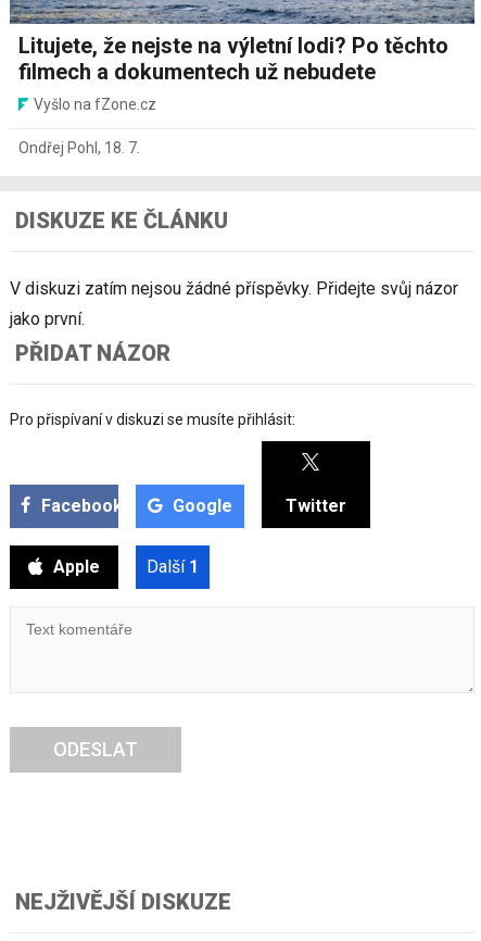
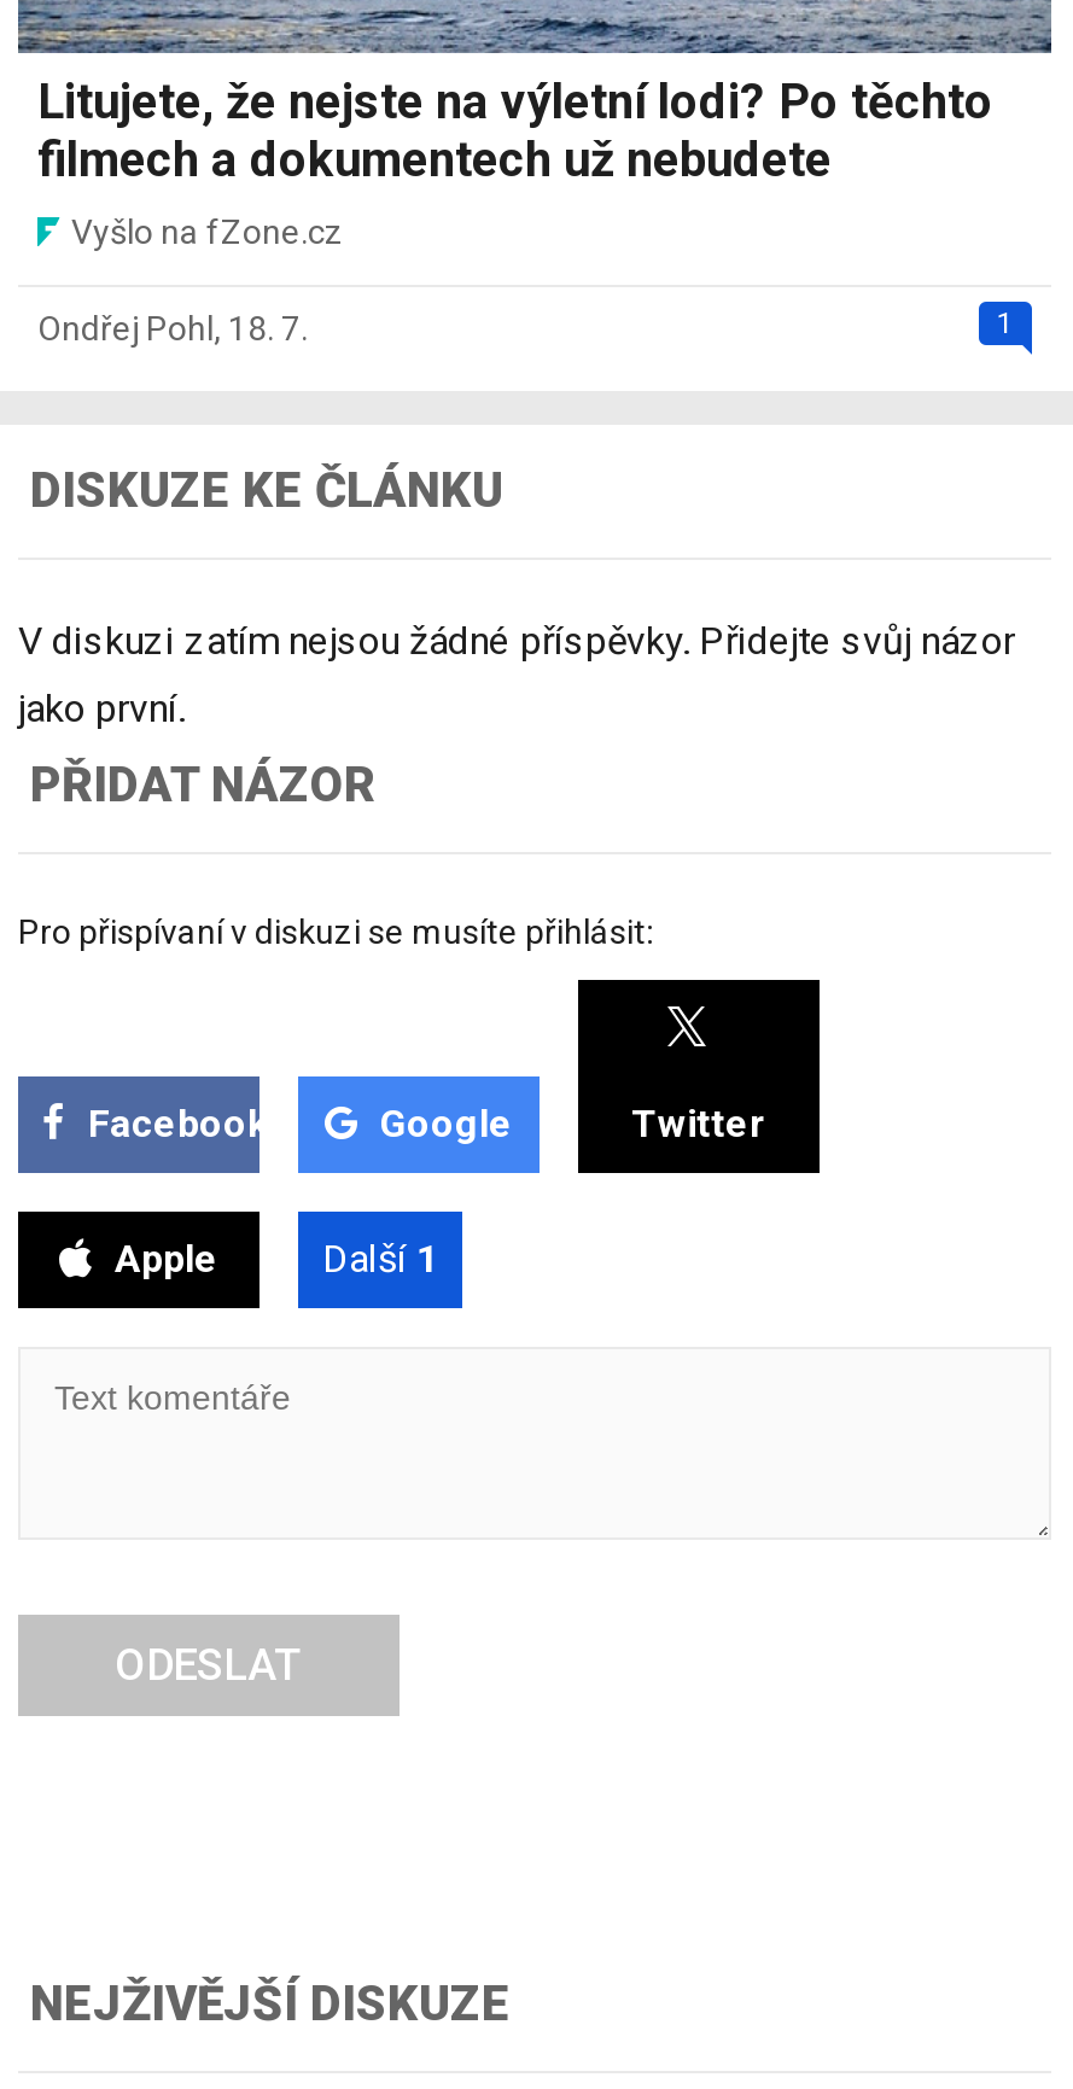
+ 1
